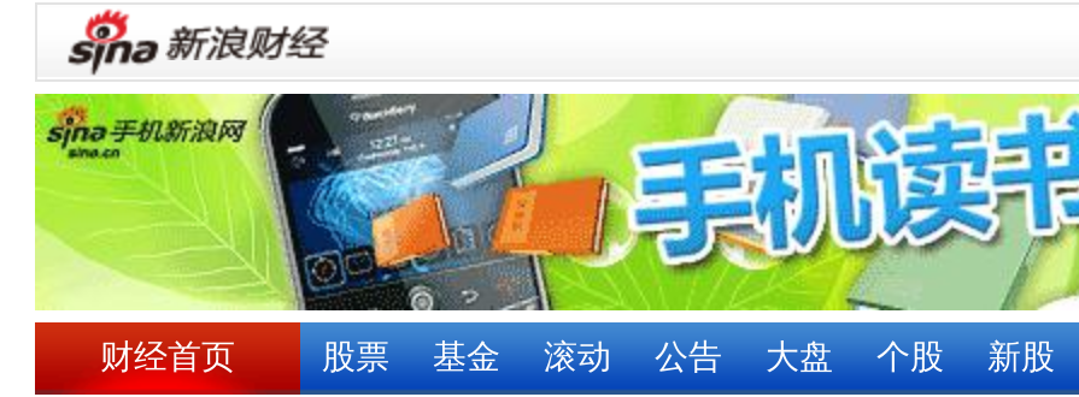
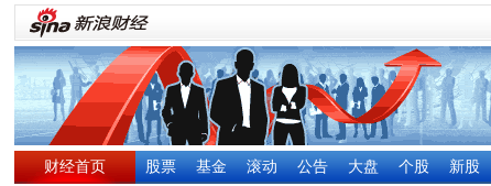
- [image]
+ [image]
